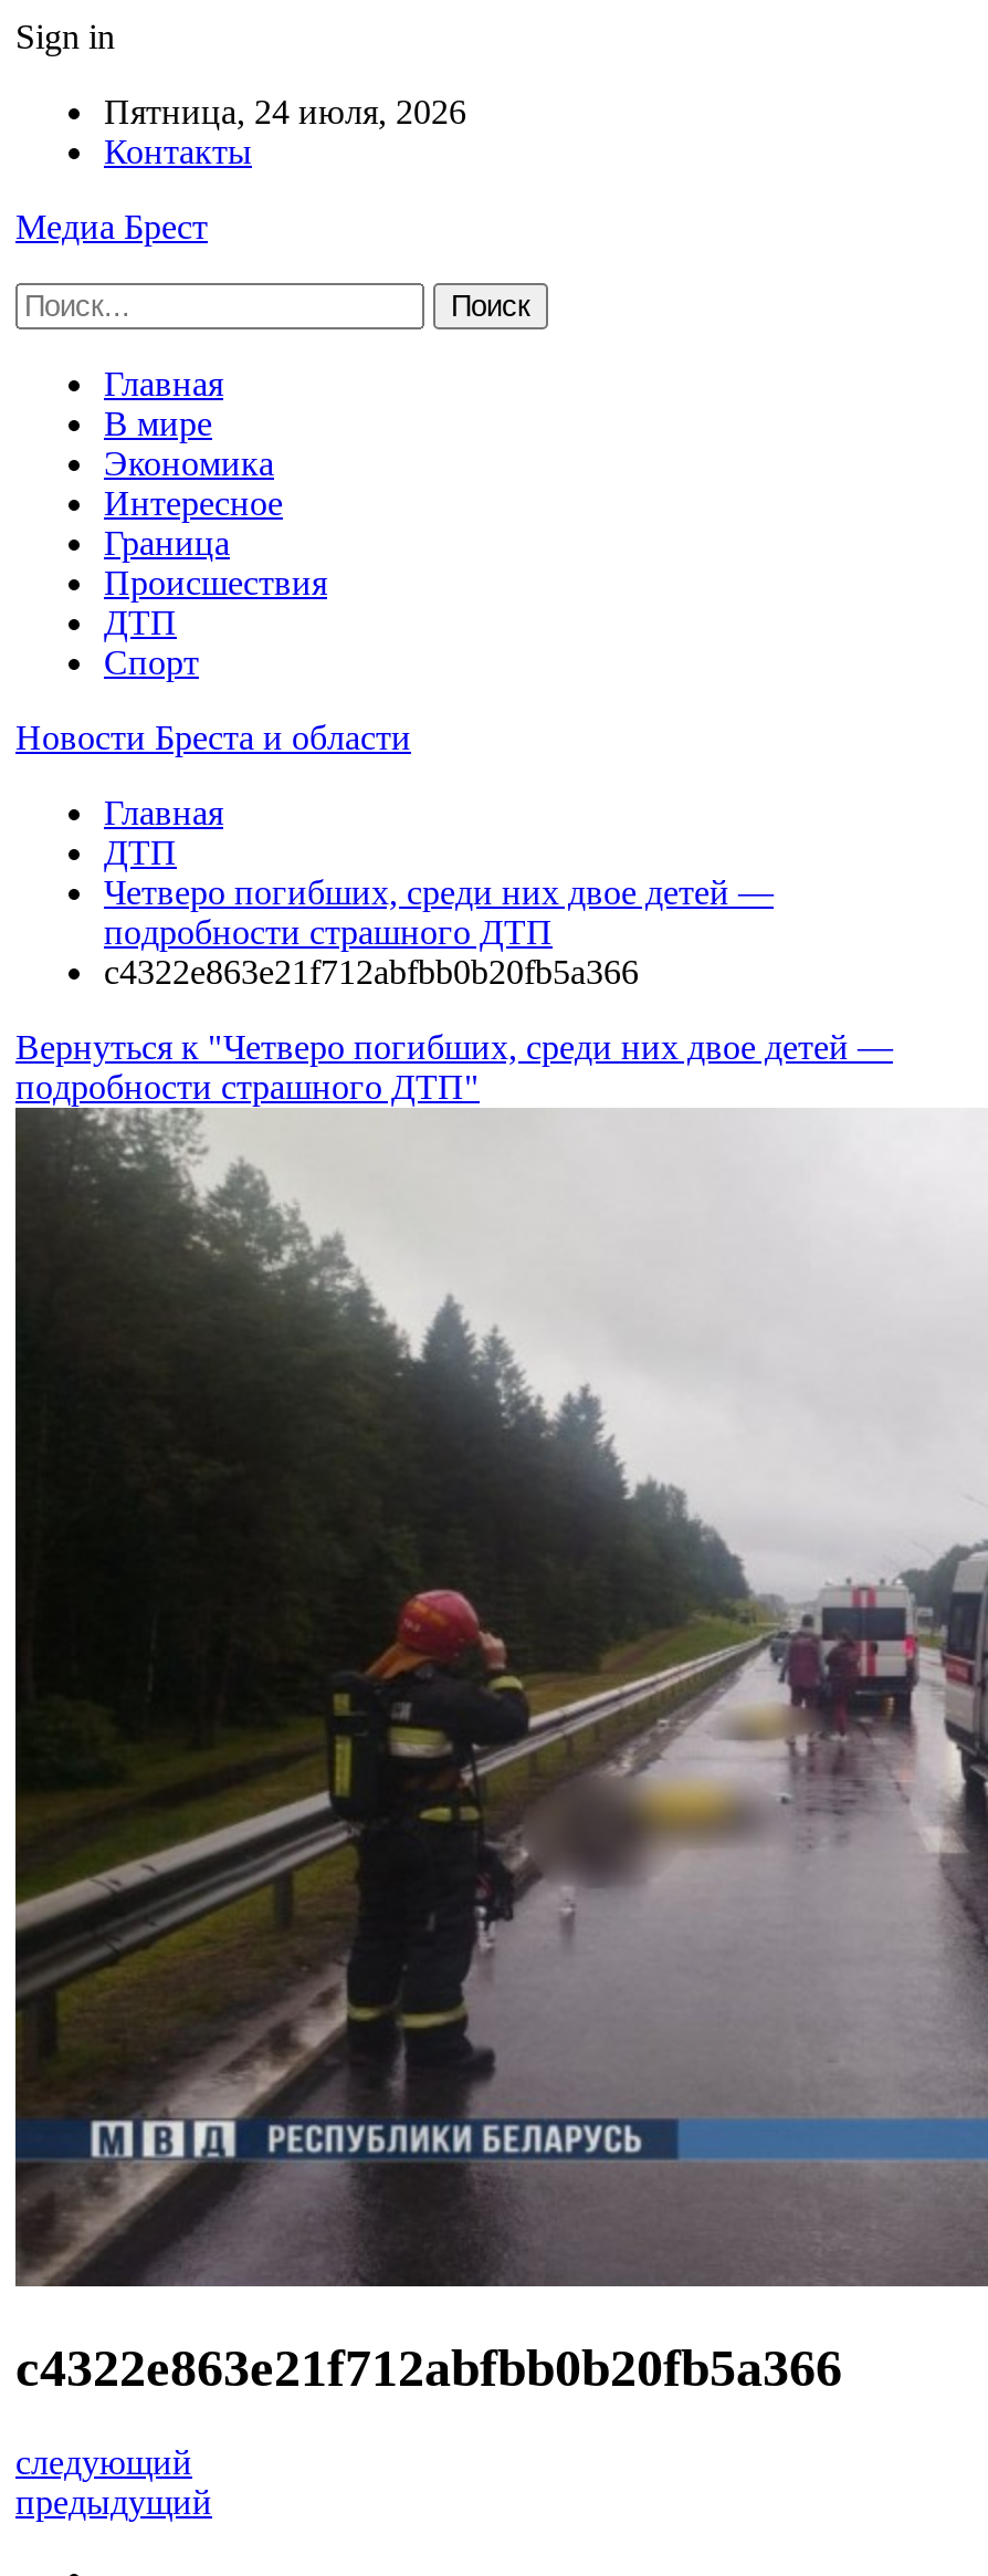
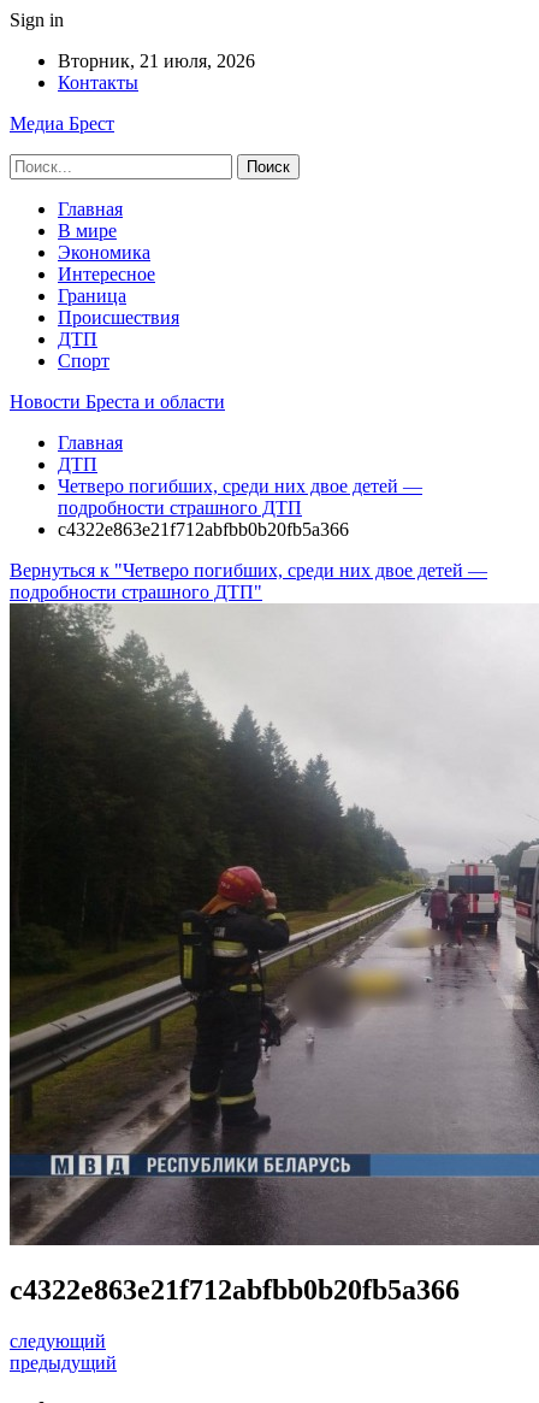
- Пятница, 24 июля, 2026
+ Вторник, 21 июля, 2026
